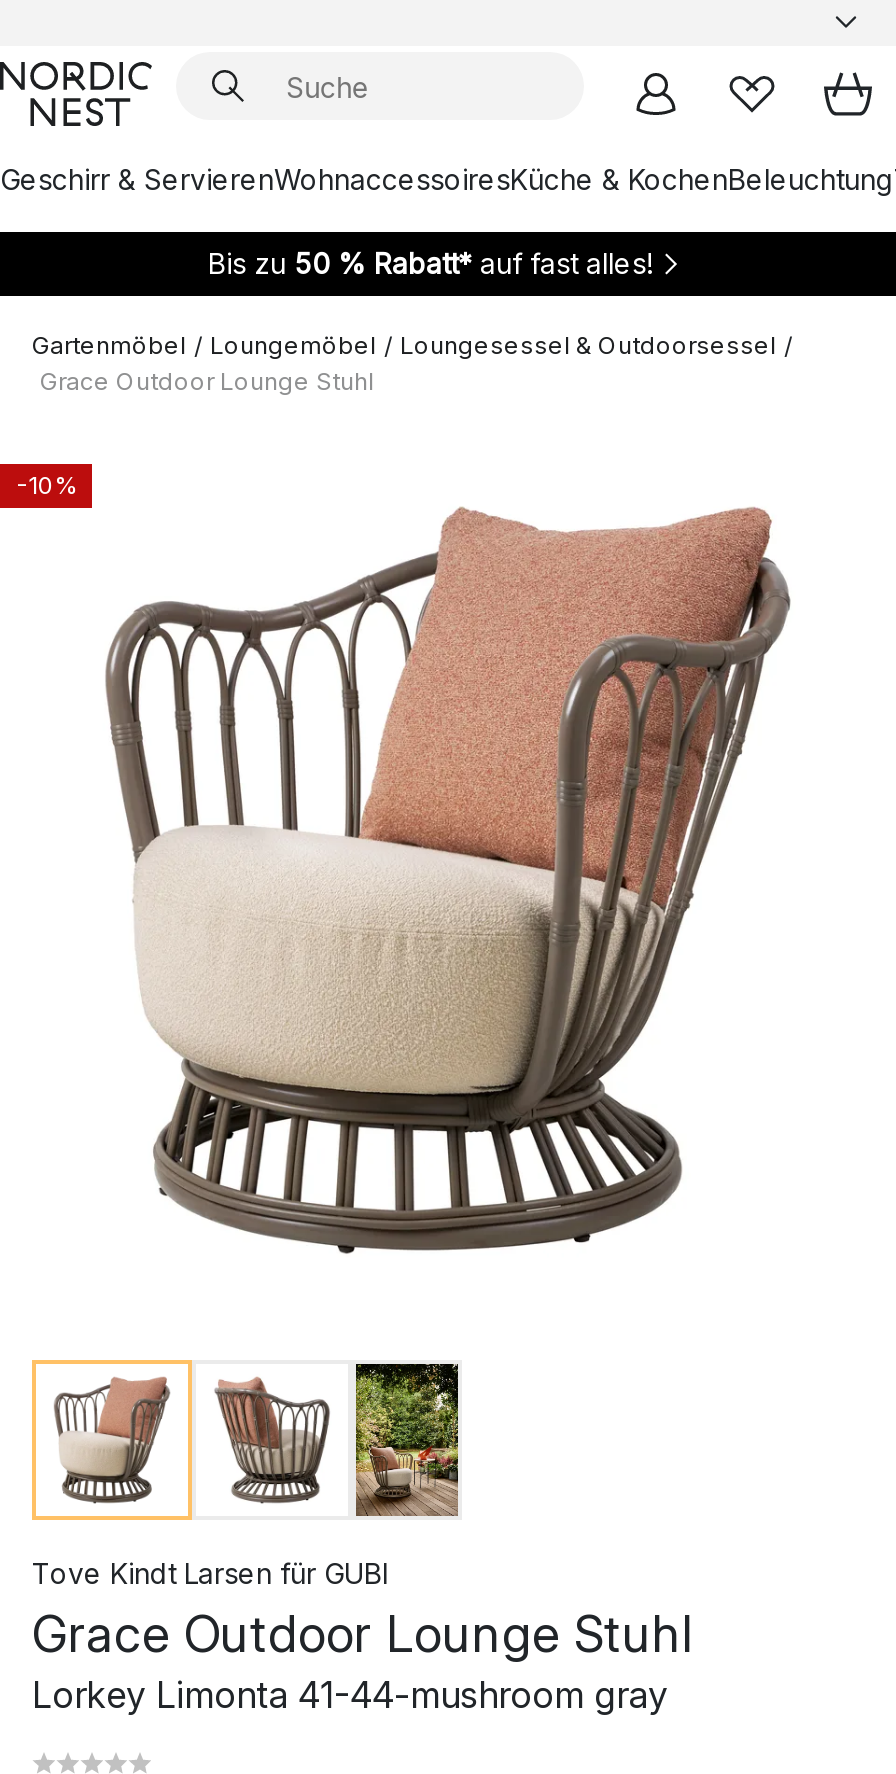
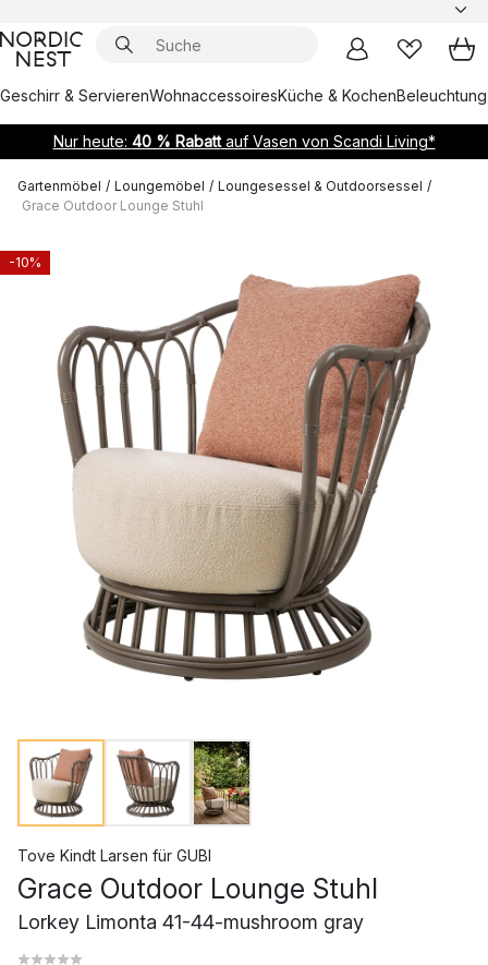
- Bis zu 50 % Rabatt* auf fast alles!
+ Nur heute: 40 % Rabatt auf Vasen von Scandi Living*
